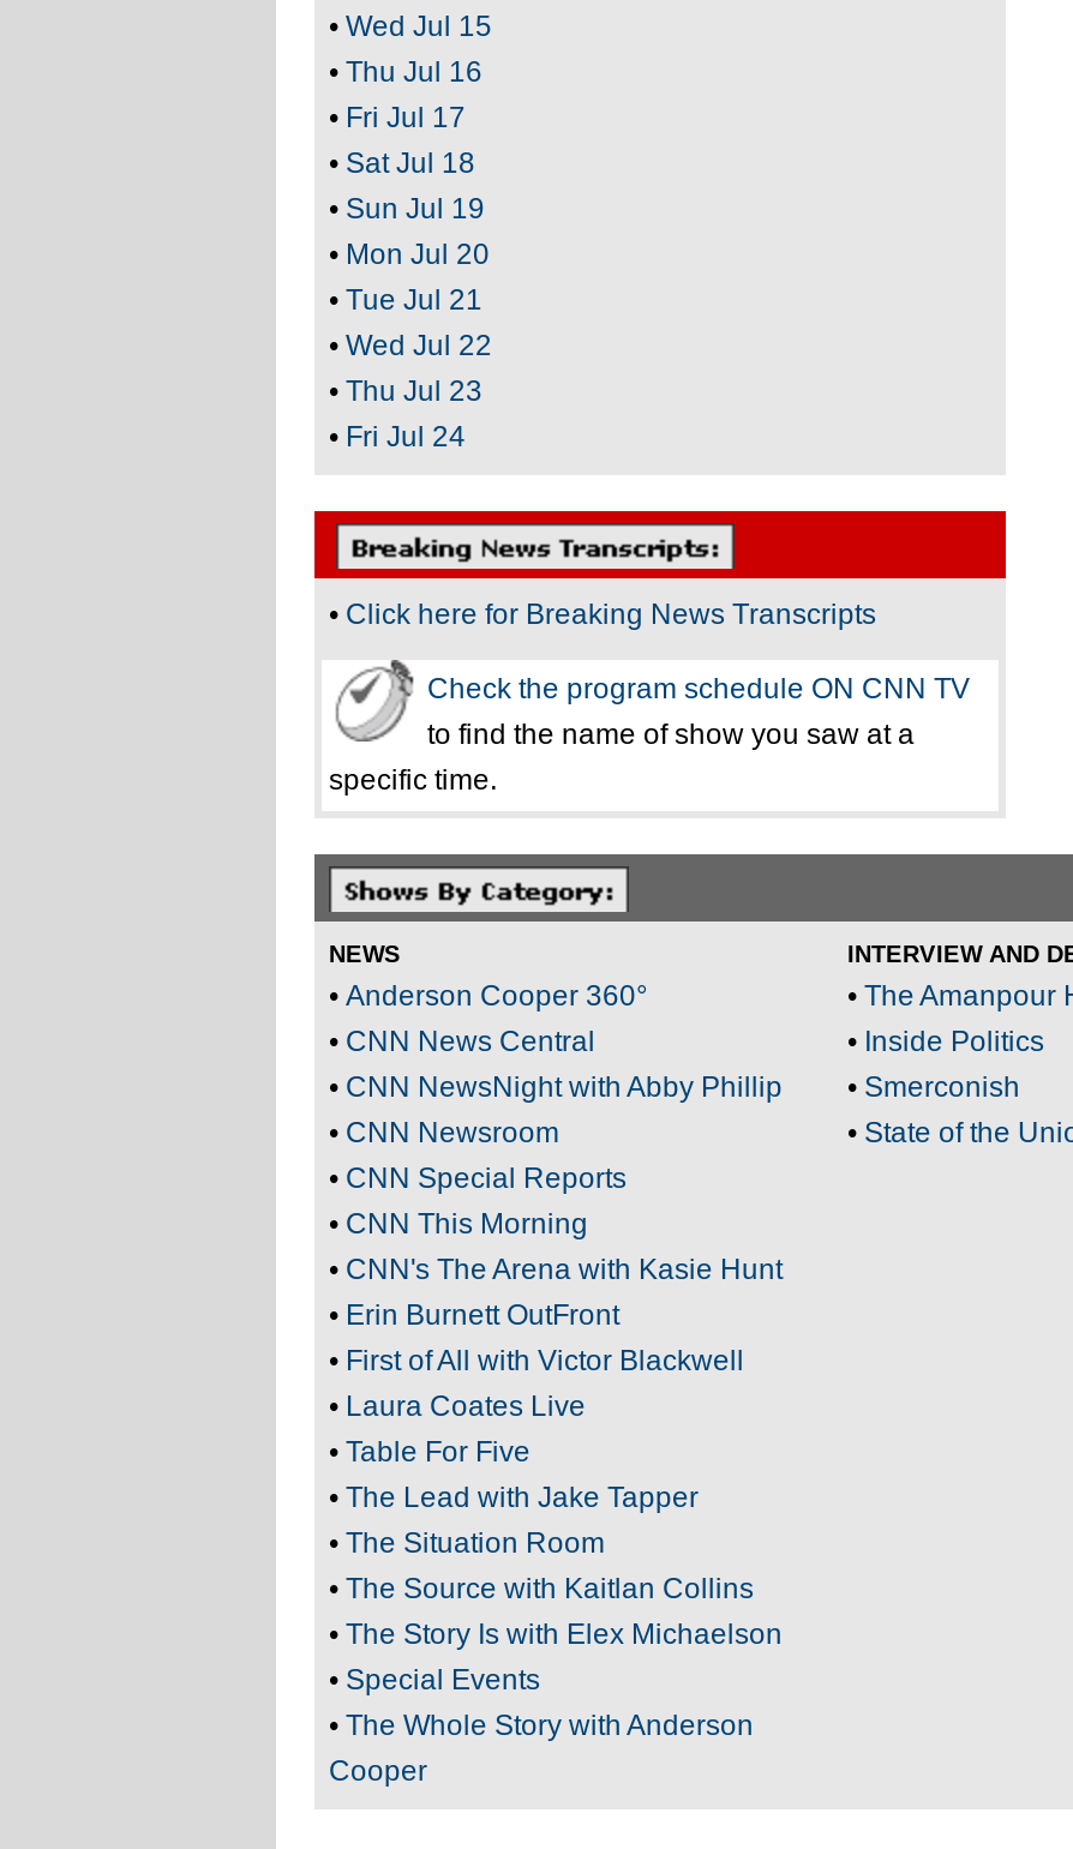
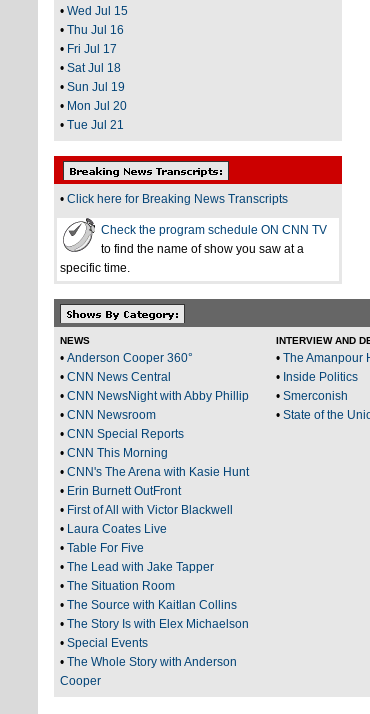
- • Wed Jul 22
- • Thu Jul 23
- • Fri Jul 24
